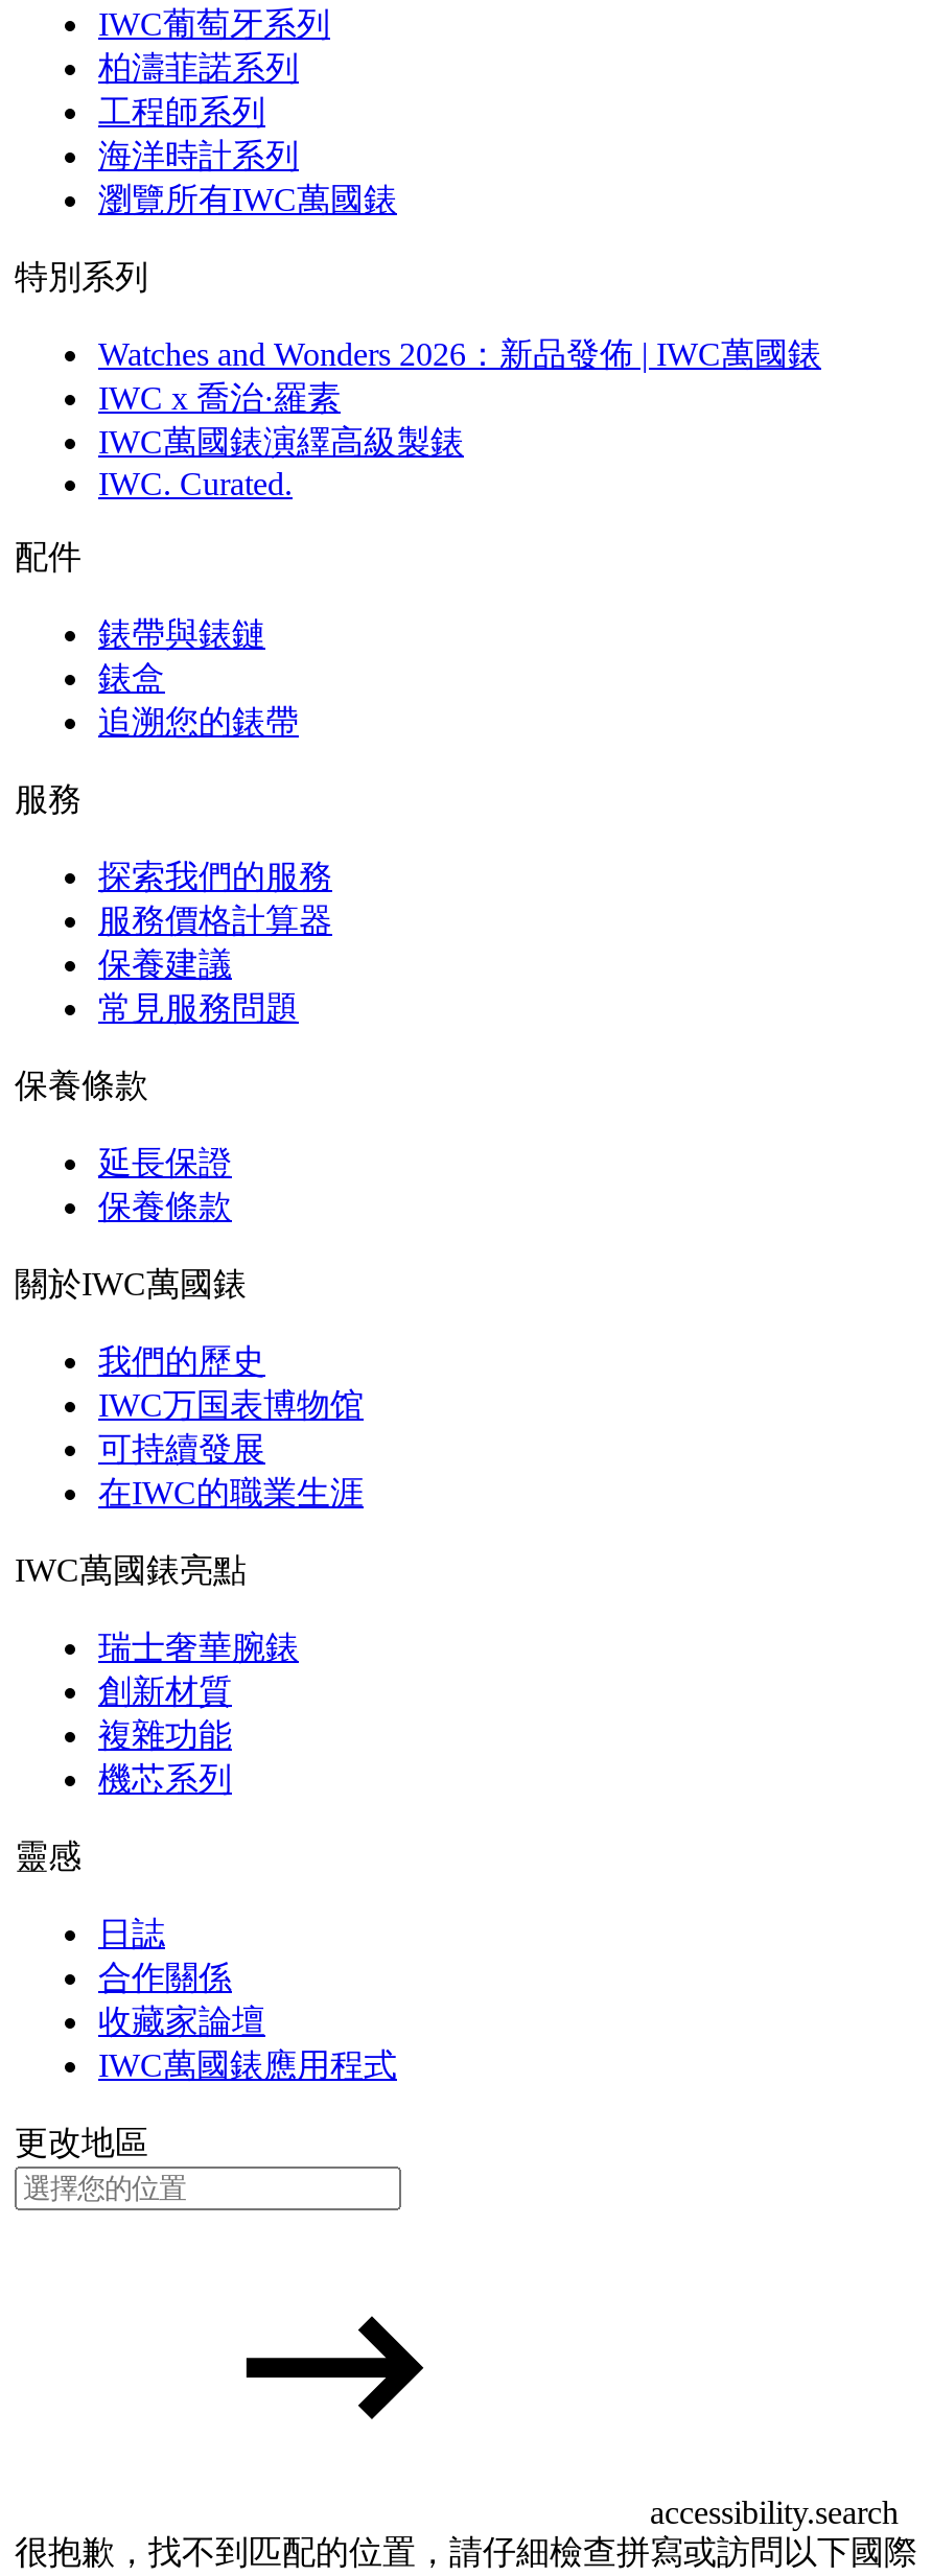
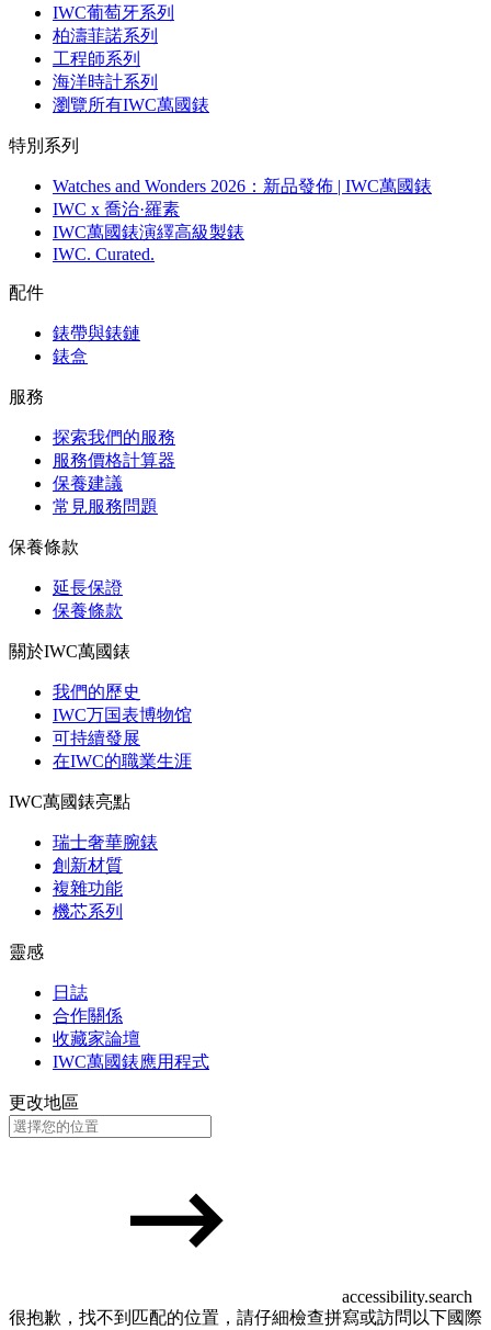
- 追溯您的錶帶
